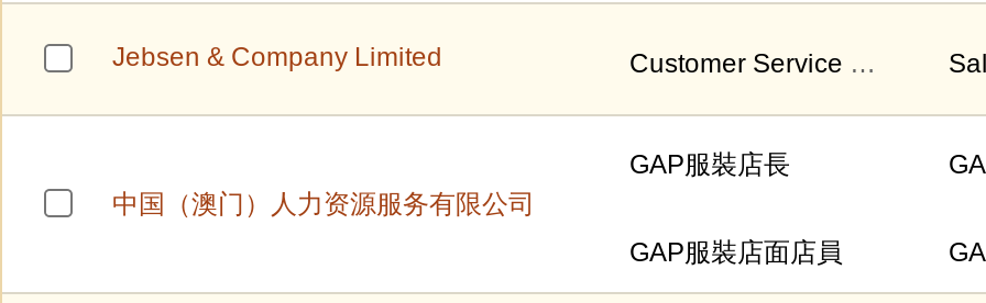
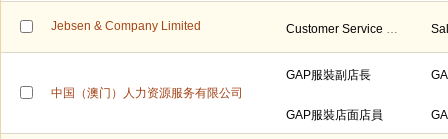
- GAP服裝店長
+ GAP服裝副店長
